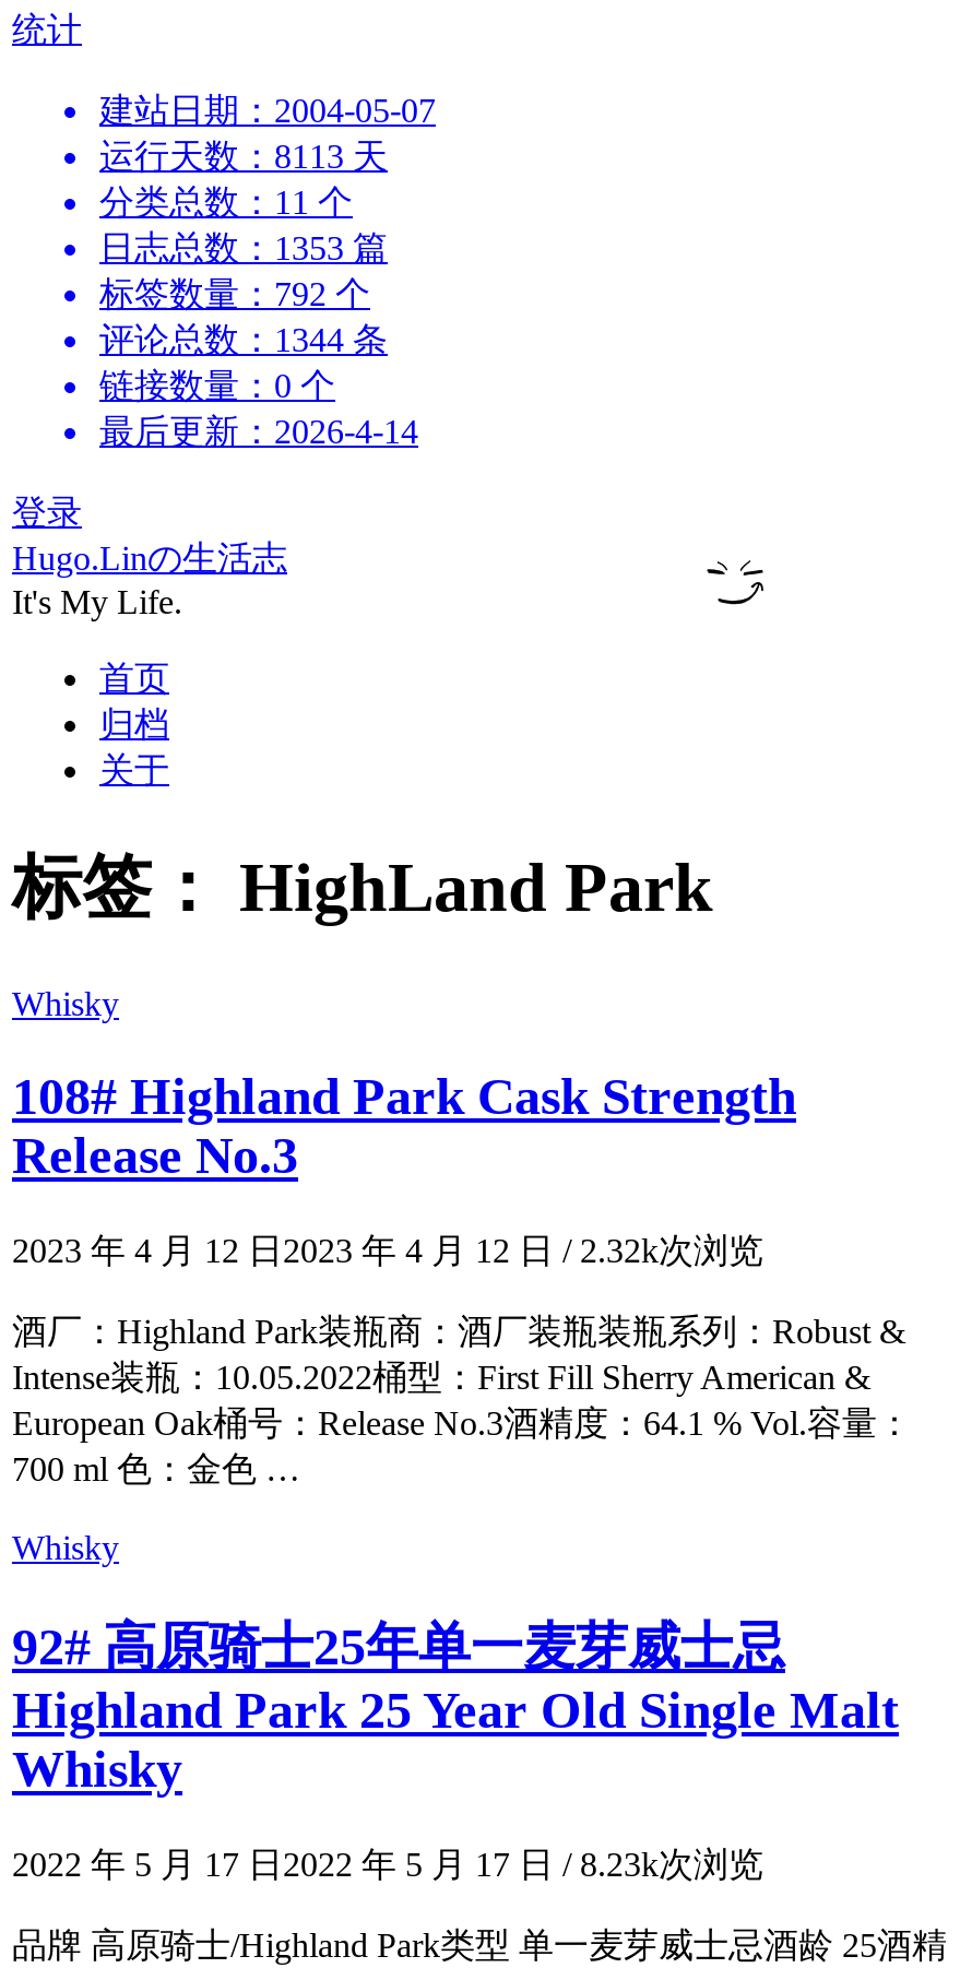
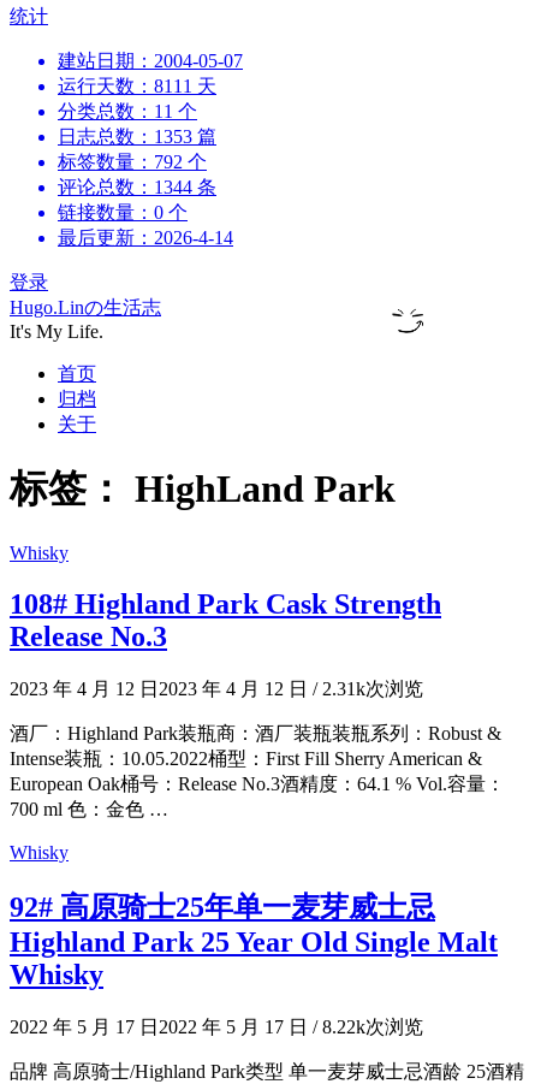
- 运行天数：8113 天
+ 运行天数：8111 天

- 2023 年 4 月 12 日2023 年 4 月 12 日 / 2.32k次浏览
+ 2023 年 4 月 12 日2023 年 4 月 12 日 / 2.31k次浏览

- 2022 年 5 月 17 日2022 年 5 月 17 日 / 8.23k次浏览
+ 2022 年 5 月 17 日2022 年 5 月 17 日 / 8.22k次浏览
